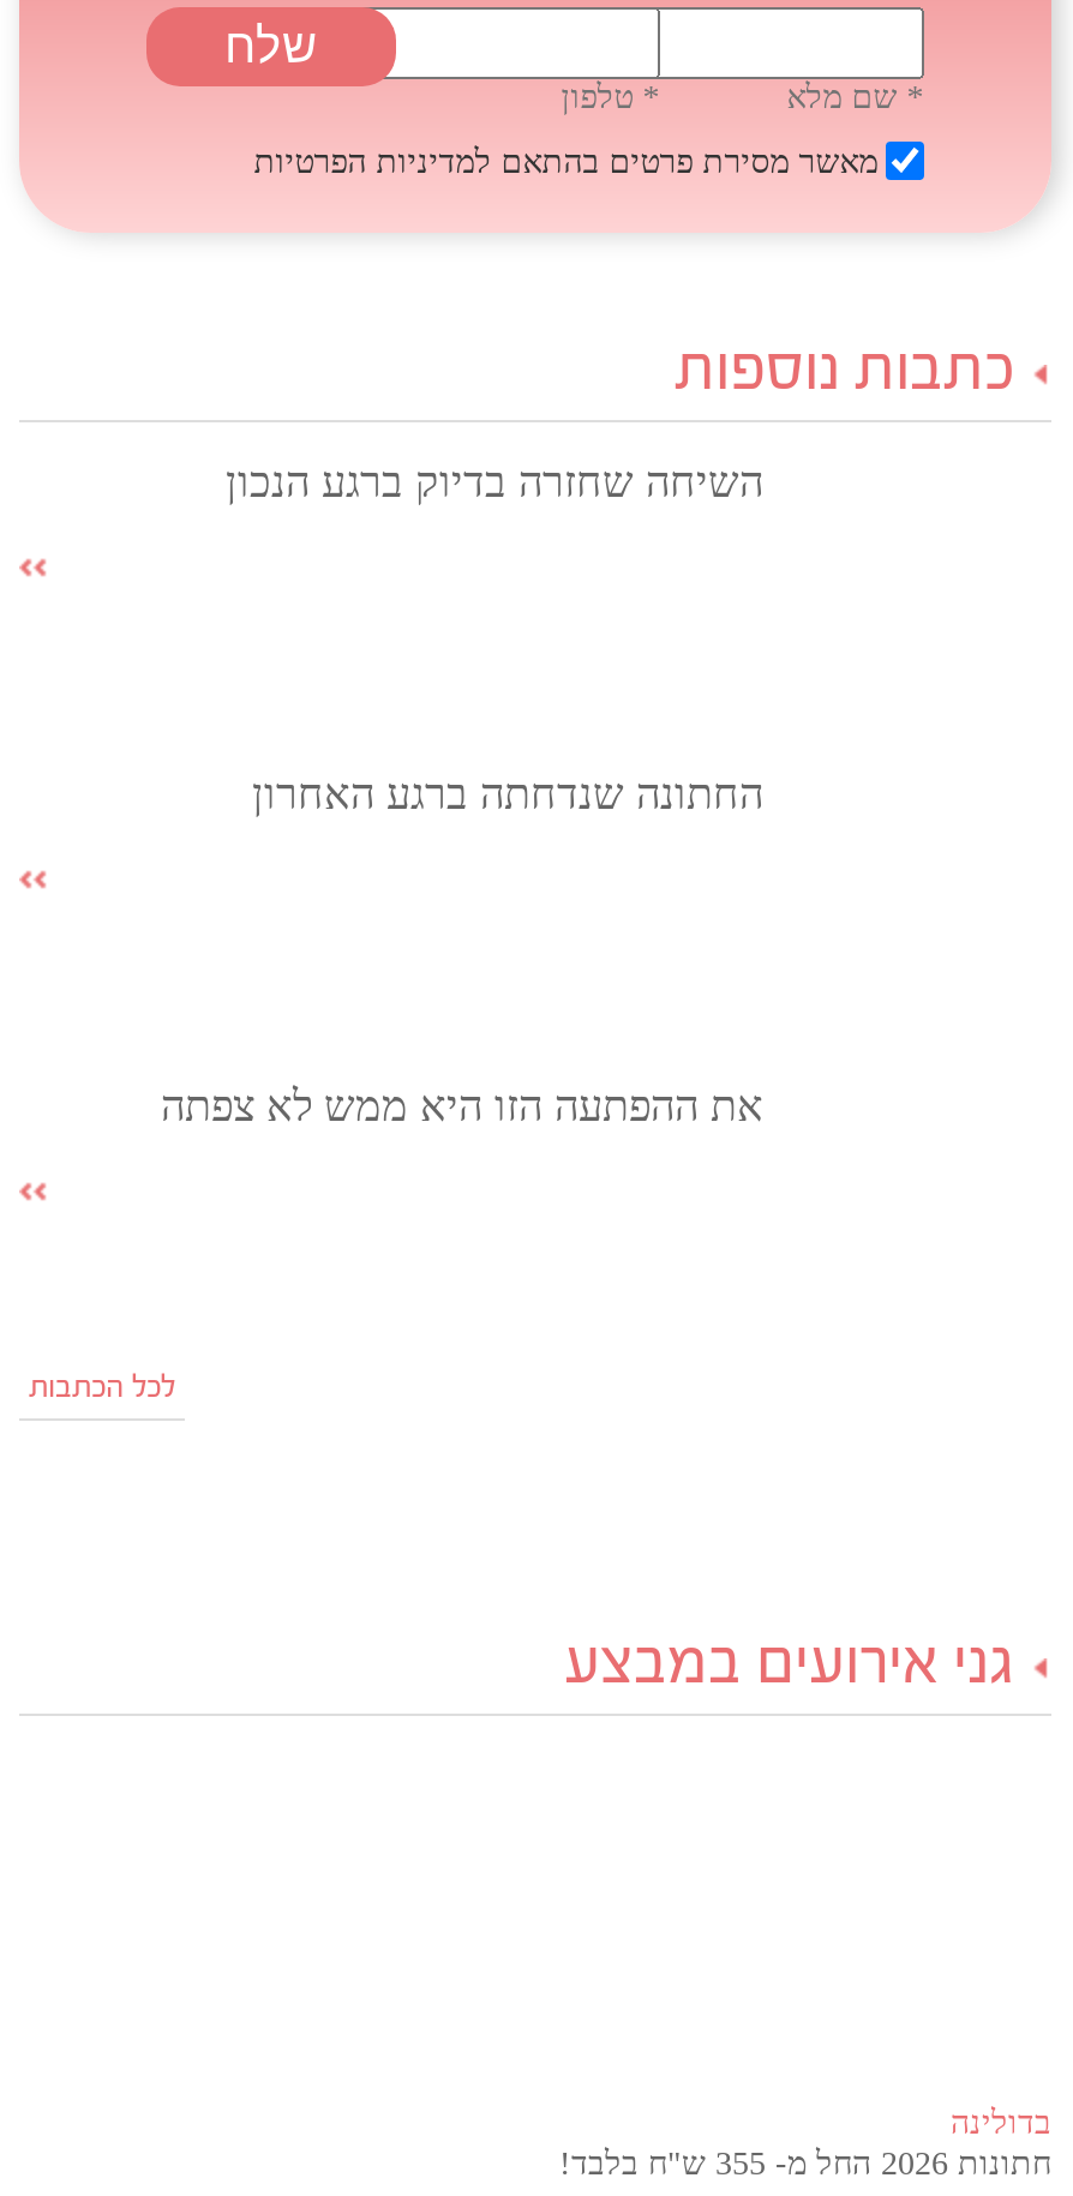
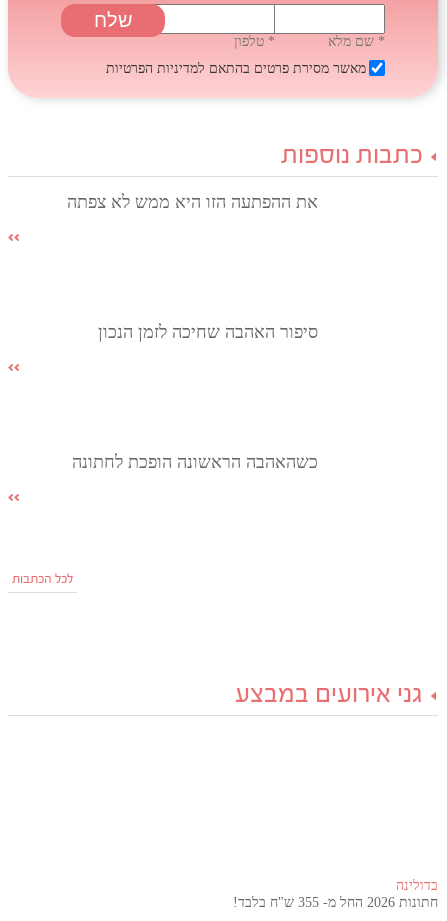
- השיחה שחזרה בדיוק ברגע הנכון

- החתונה שנדחתה ברגע האחרון

moved up: את ההפתעה הזו היא ממש לא צפתה

+ כשהאהבה הראשונה הופכת לחתונה

+ סיפור האהבה שחיכה לזמן הנכון
